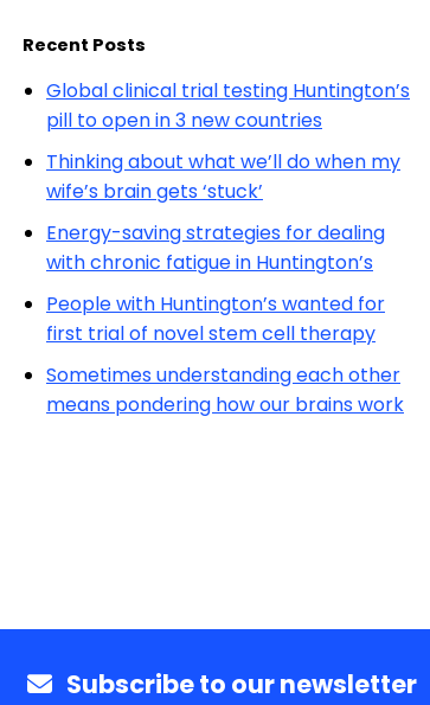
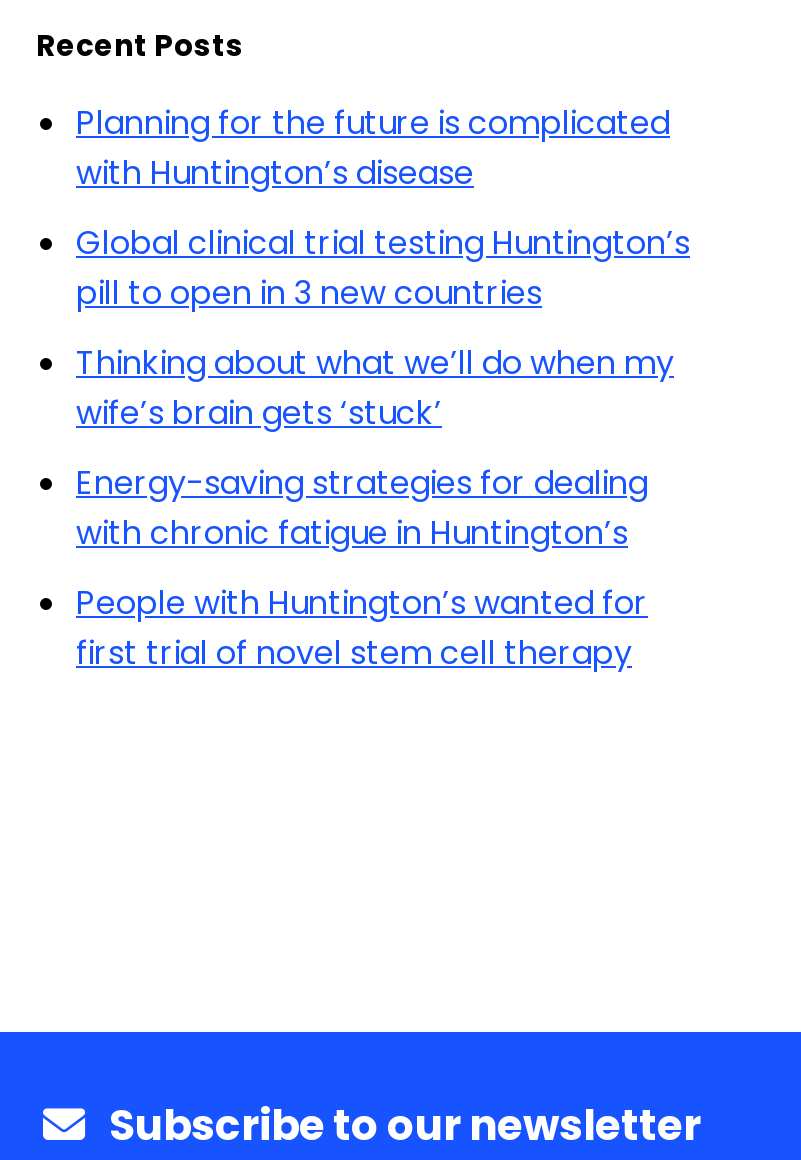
+ Planning for the future is complicated
+ with Huntington’s disease

moved down: Global clinical trial testing Huntington’s | pill to open in 3 new countries | Thinking about what we’ll do when my | wife’s brain gets ‘stuck’ | Energy-saving strategies for dealing | with chronic fatigue in Huntington’s | People with Huntington’s wanted for | first trial of novel stem cell therapy

- Sometimes understanding each other
- means pondering how our brains work
